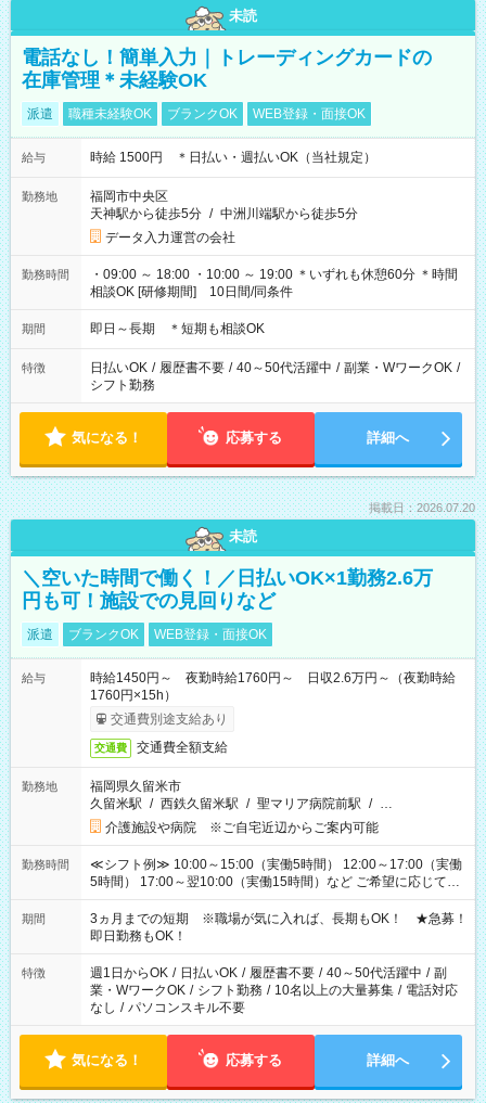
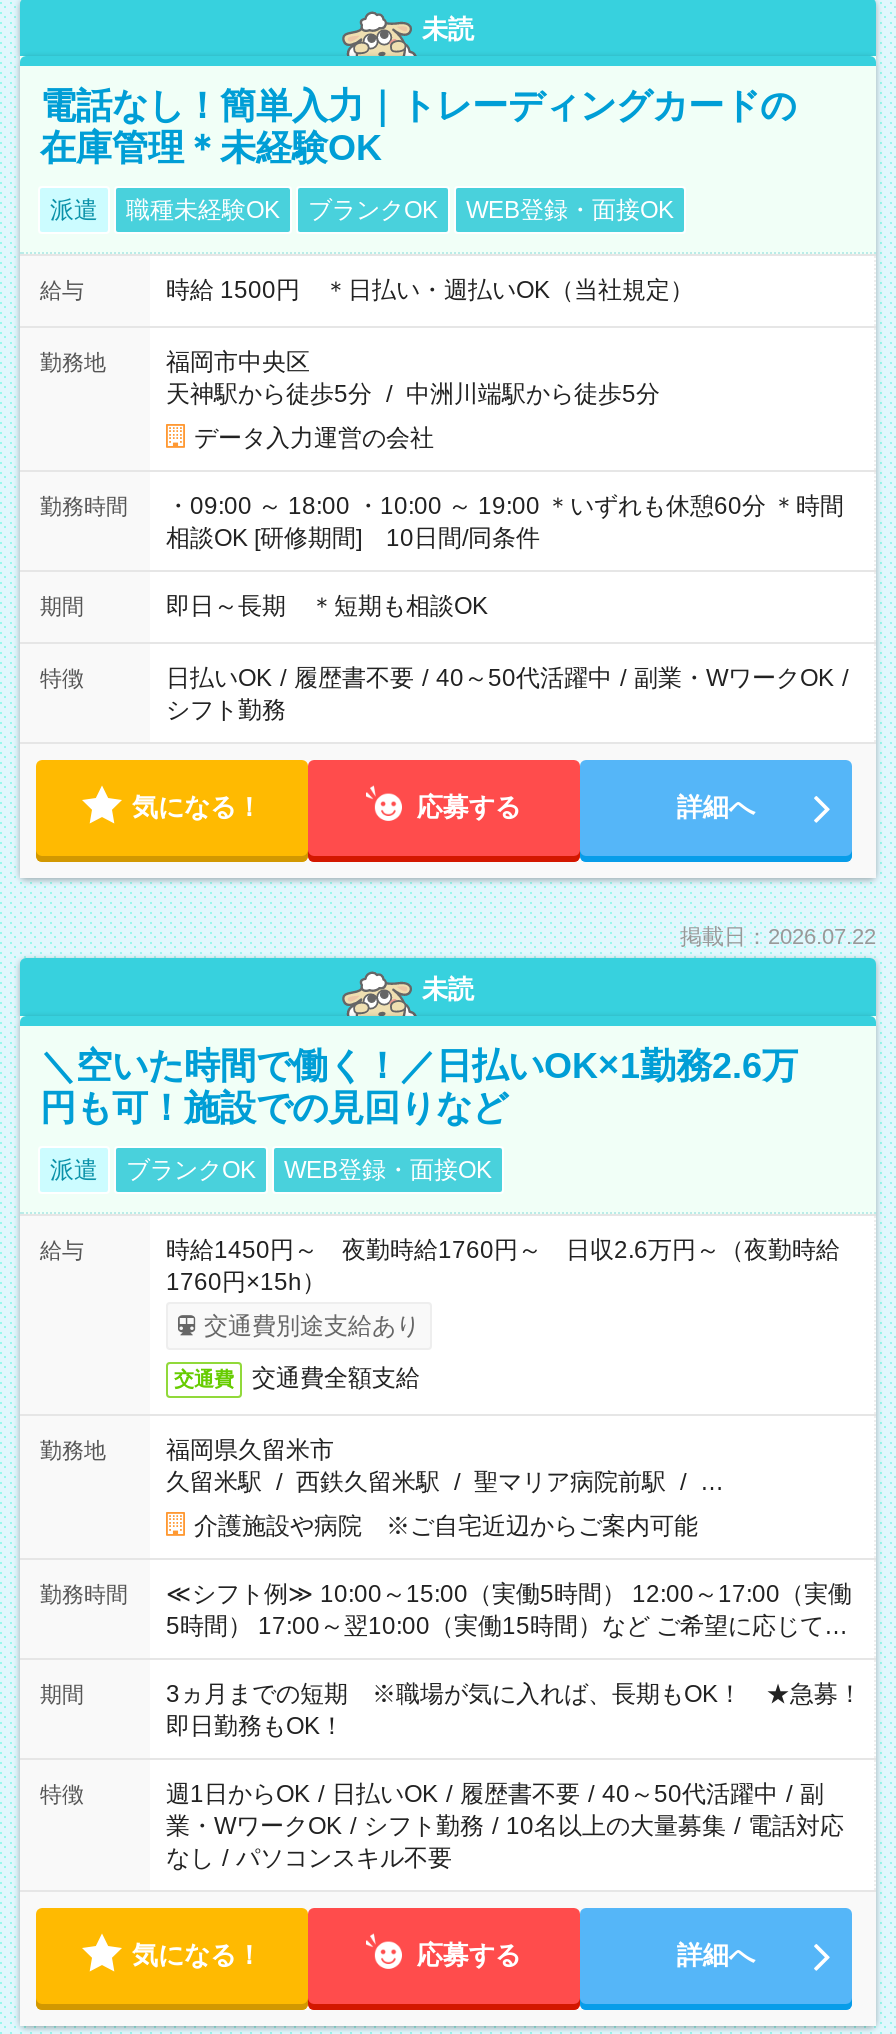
- 掲載日：2026.07.20
+ 掲載日：2026.07.22
